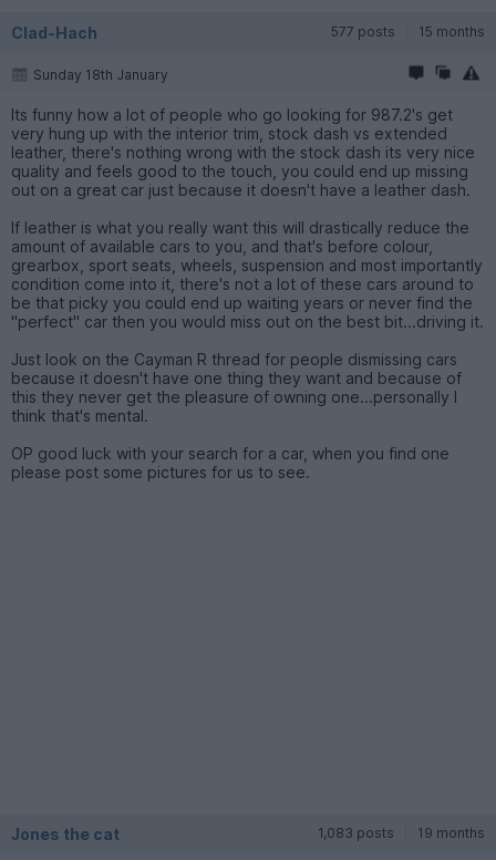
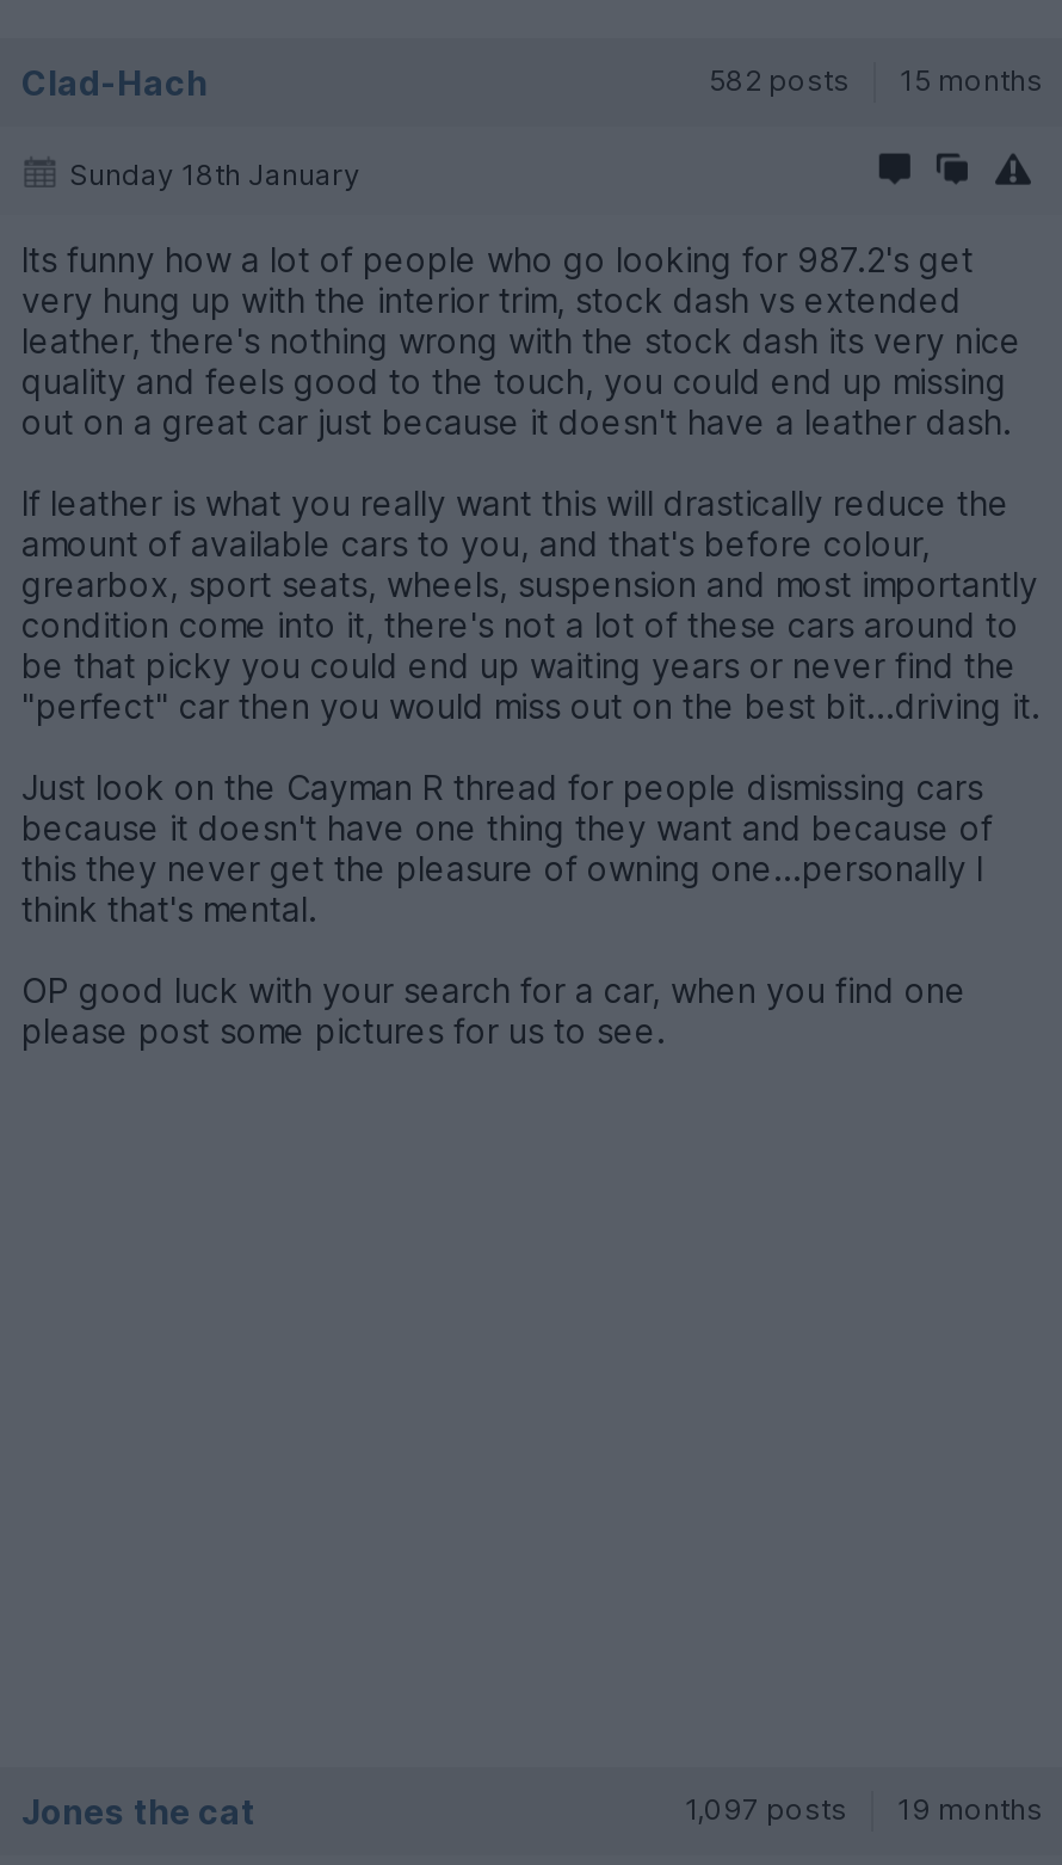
- 577 posts 15 months
+ 582 posts 15 months

- 1,083 posts 19 months
+ 1,097 posts 19 months
